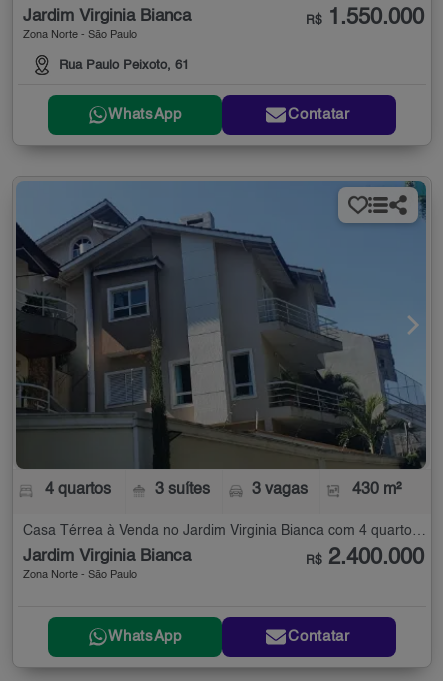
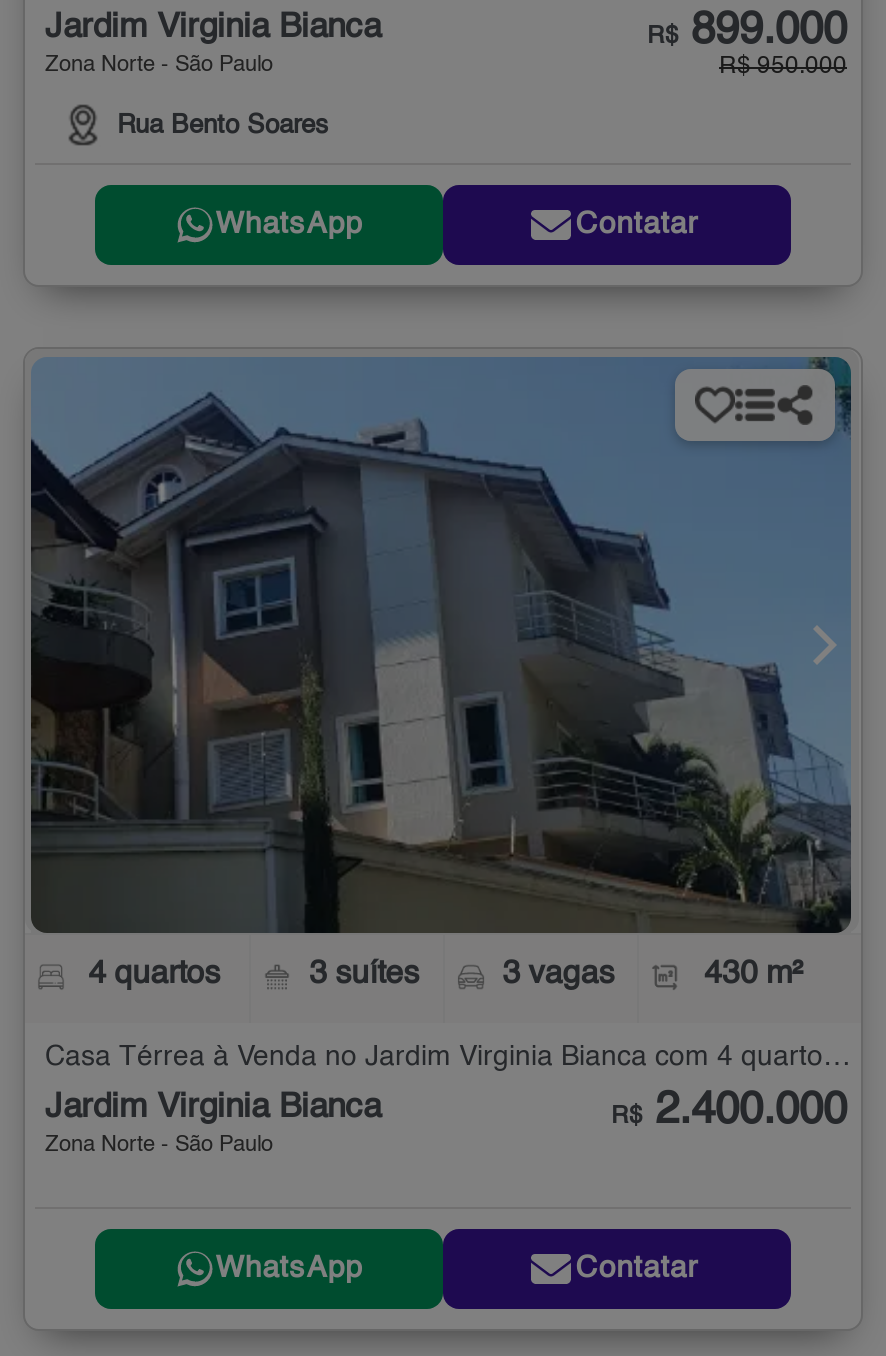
- R$1.550.000
+ R$899.000
+ R$ 950.000

- Rua Paulo Peixoto, 61
+ Rua Bento Soares
